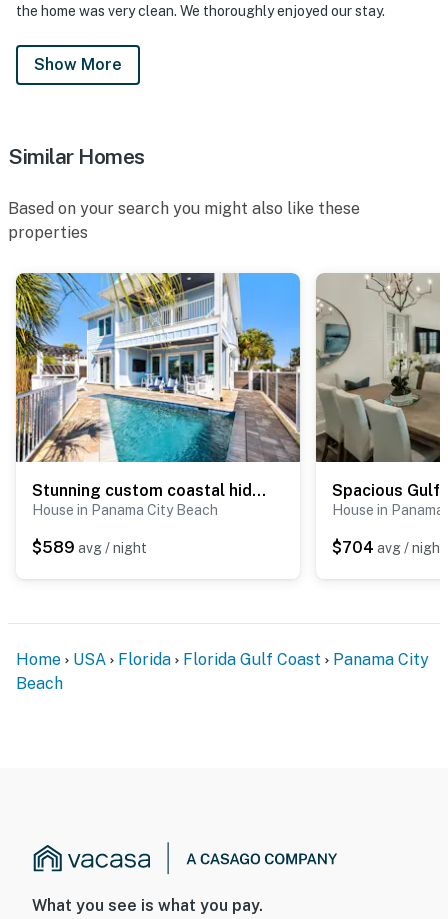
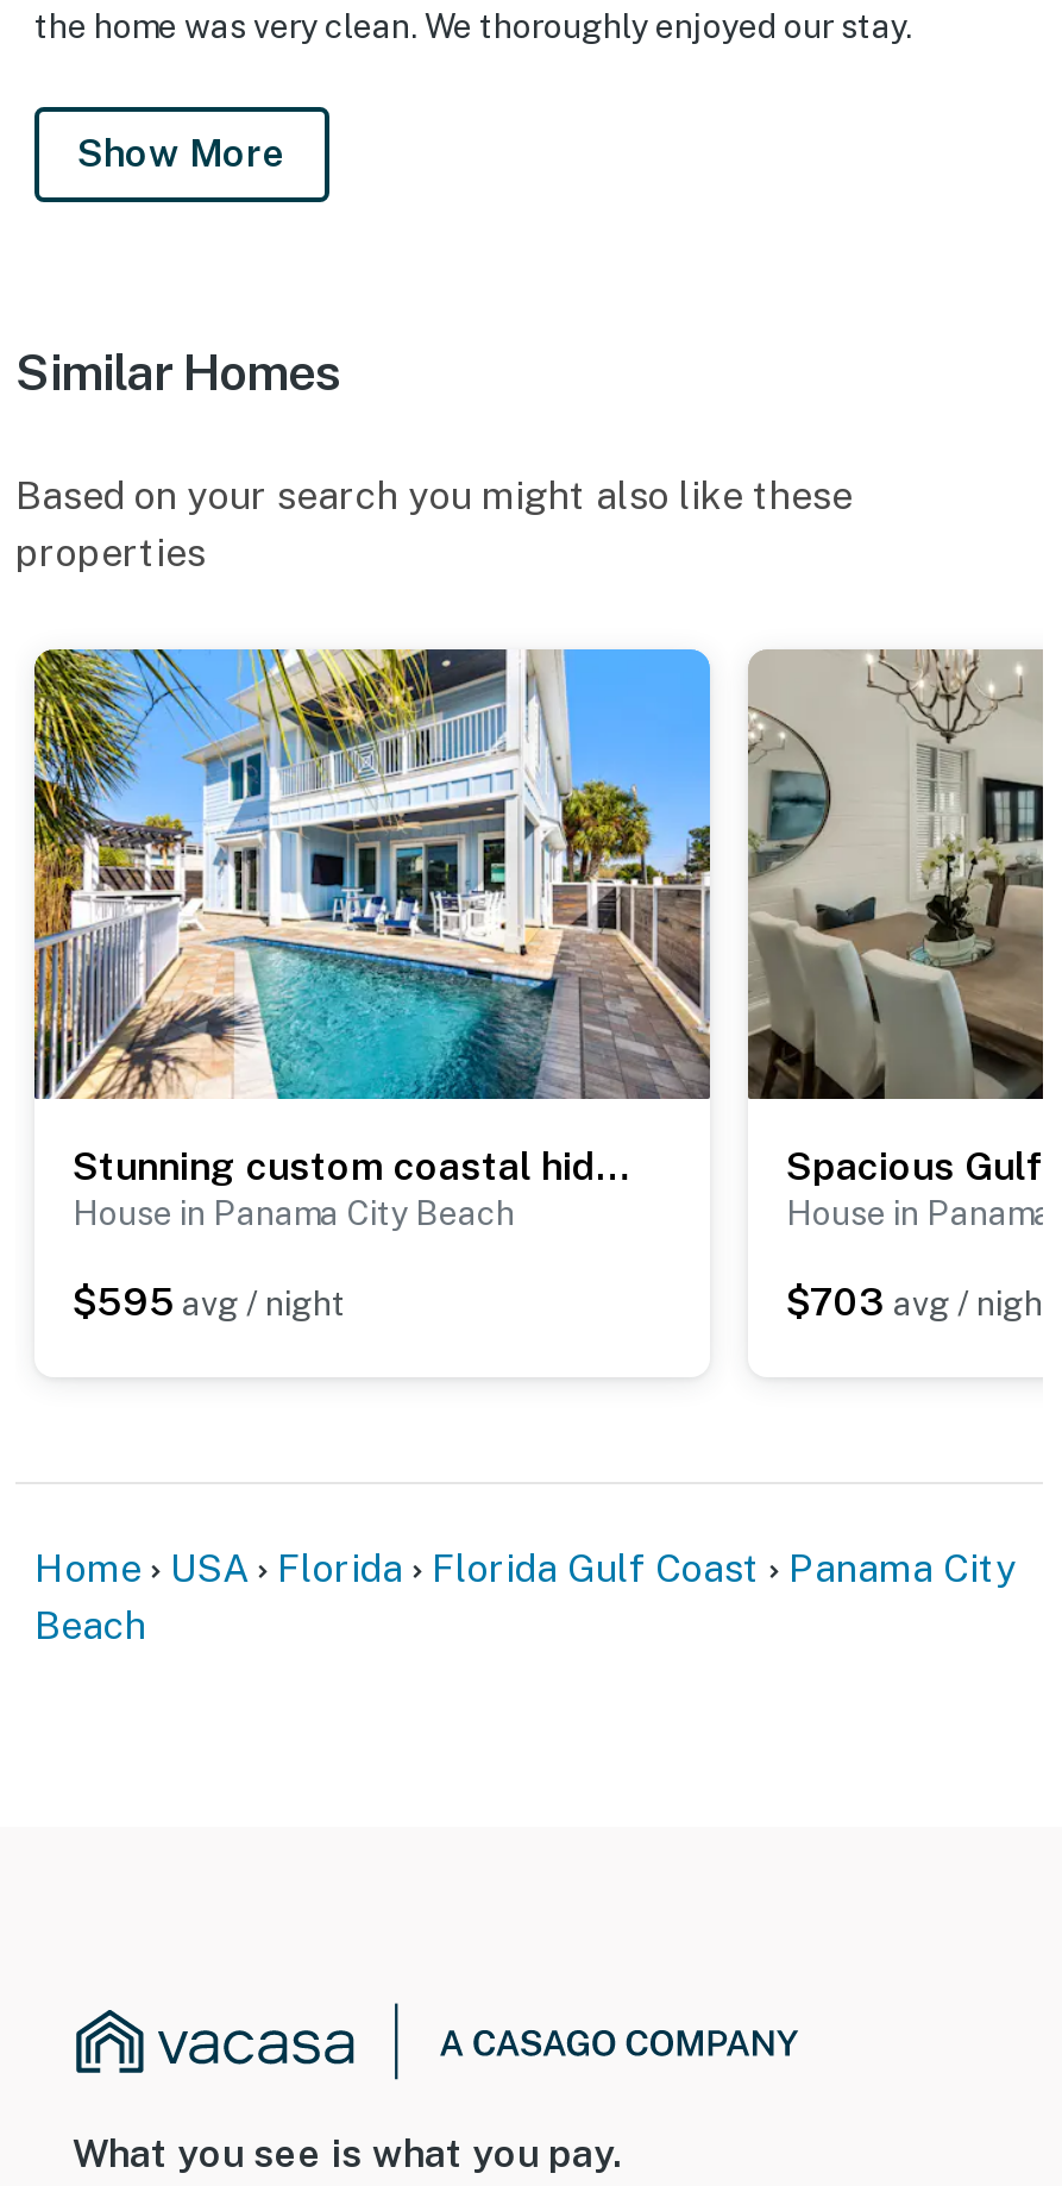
- $589 avg / night
+ $595 avg / night

- $704 avg / night
+ $703 avg / night
